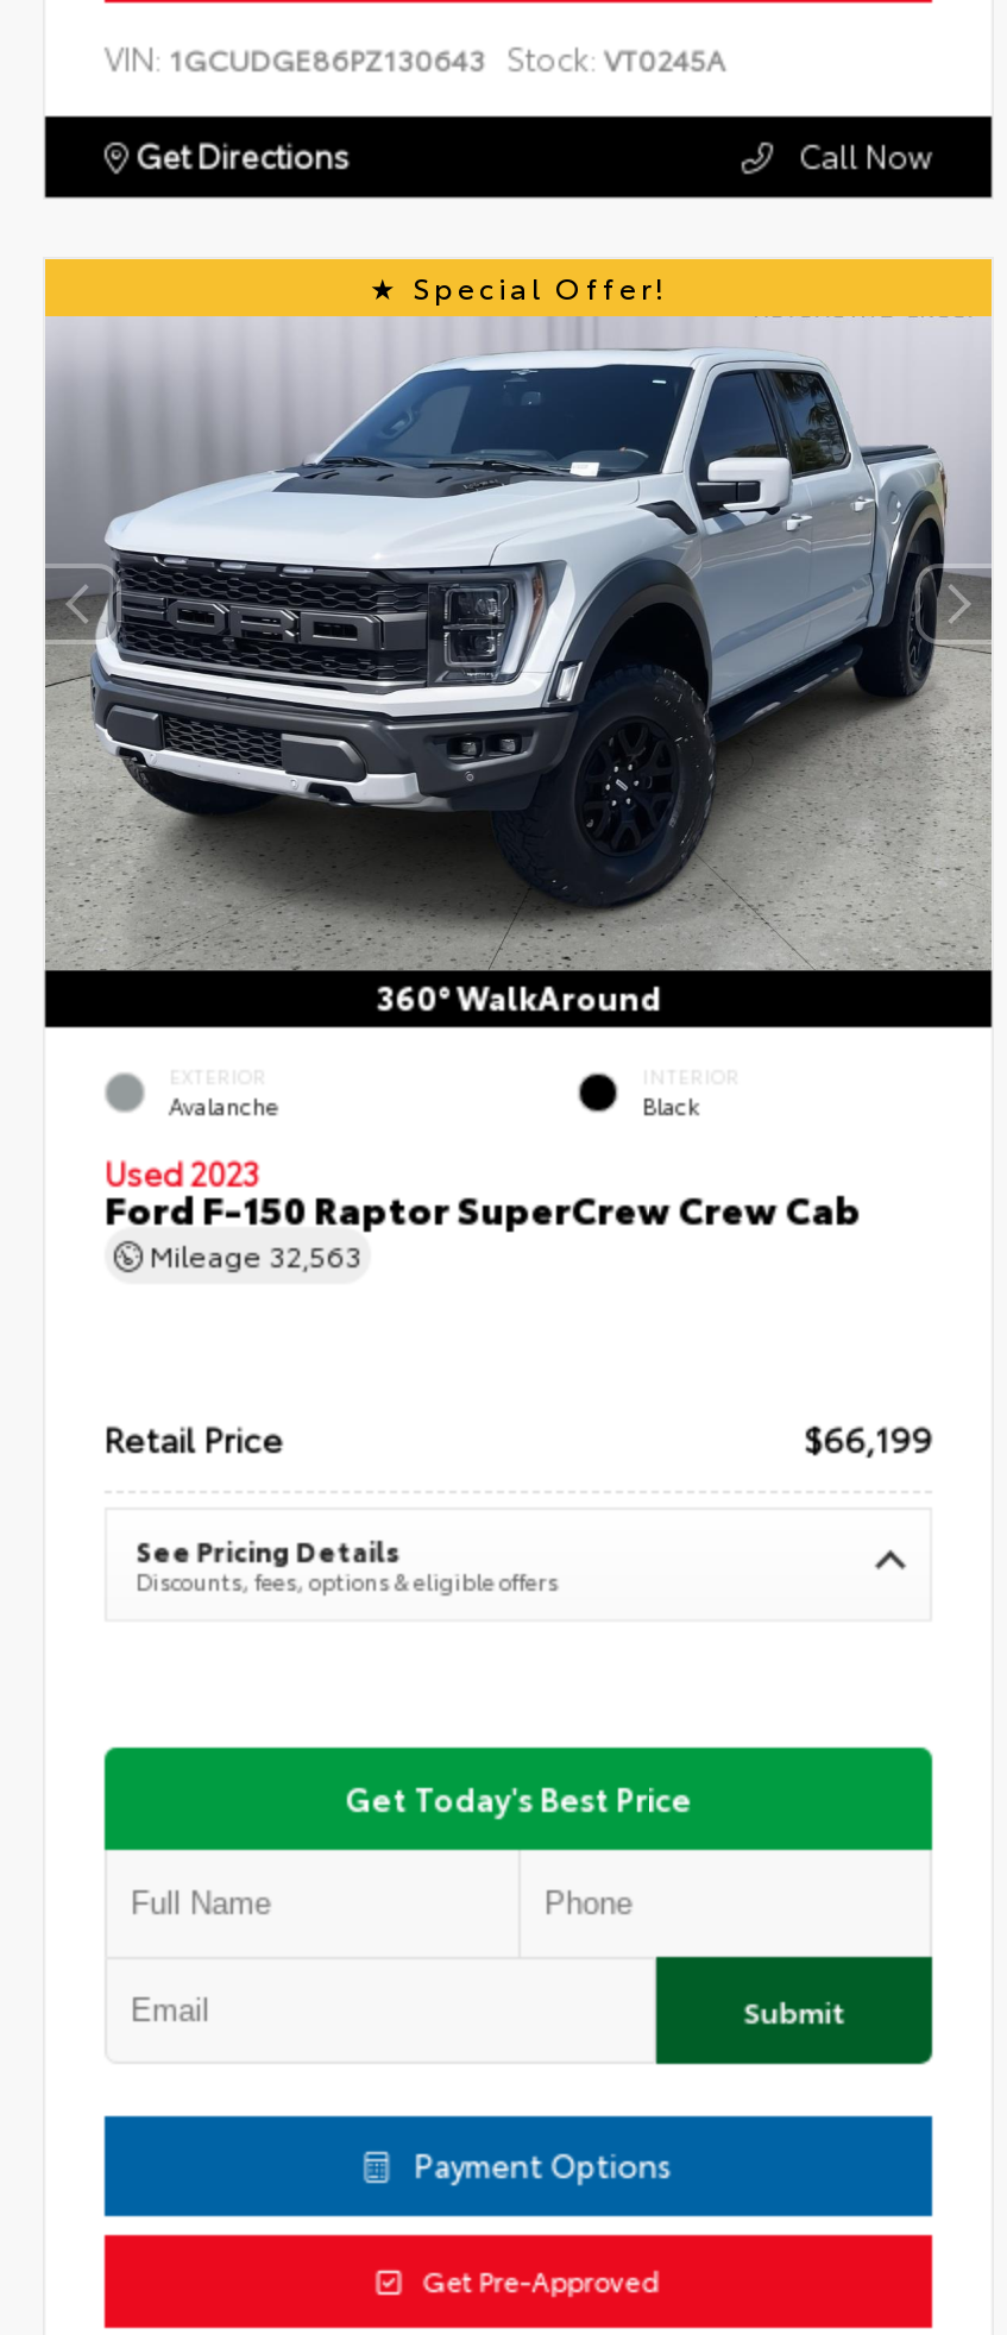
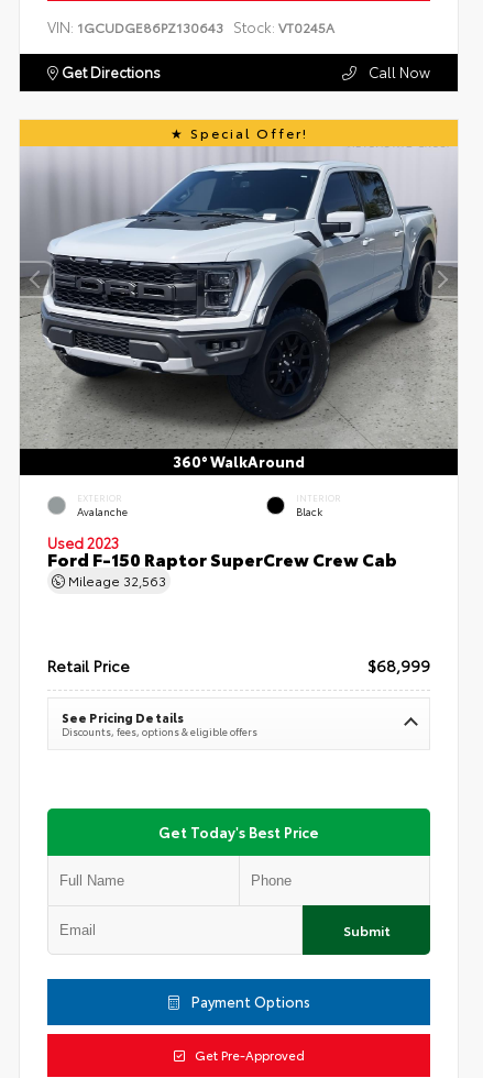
- $66,199
+ $68,999
